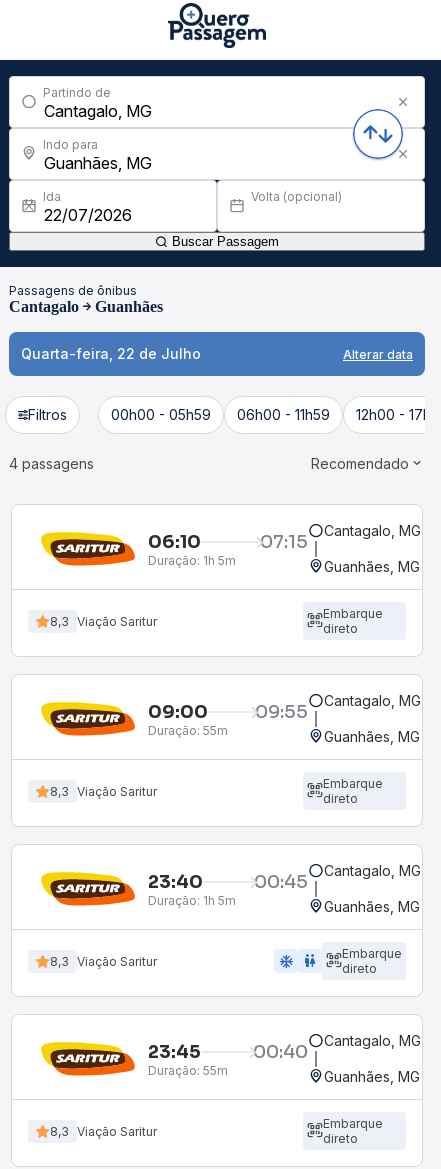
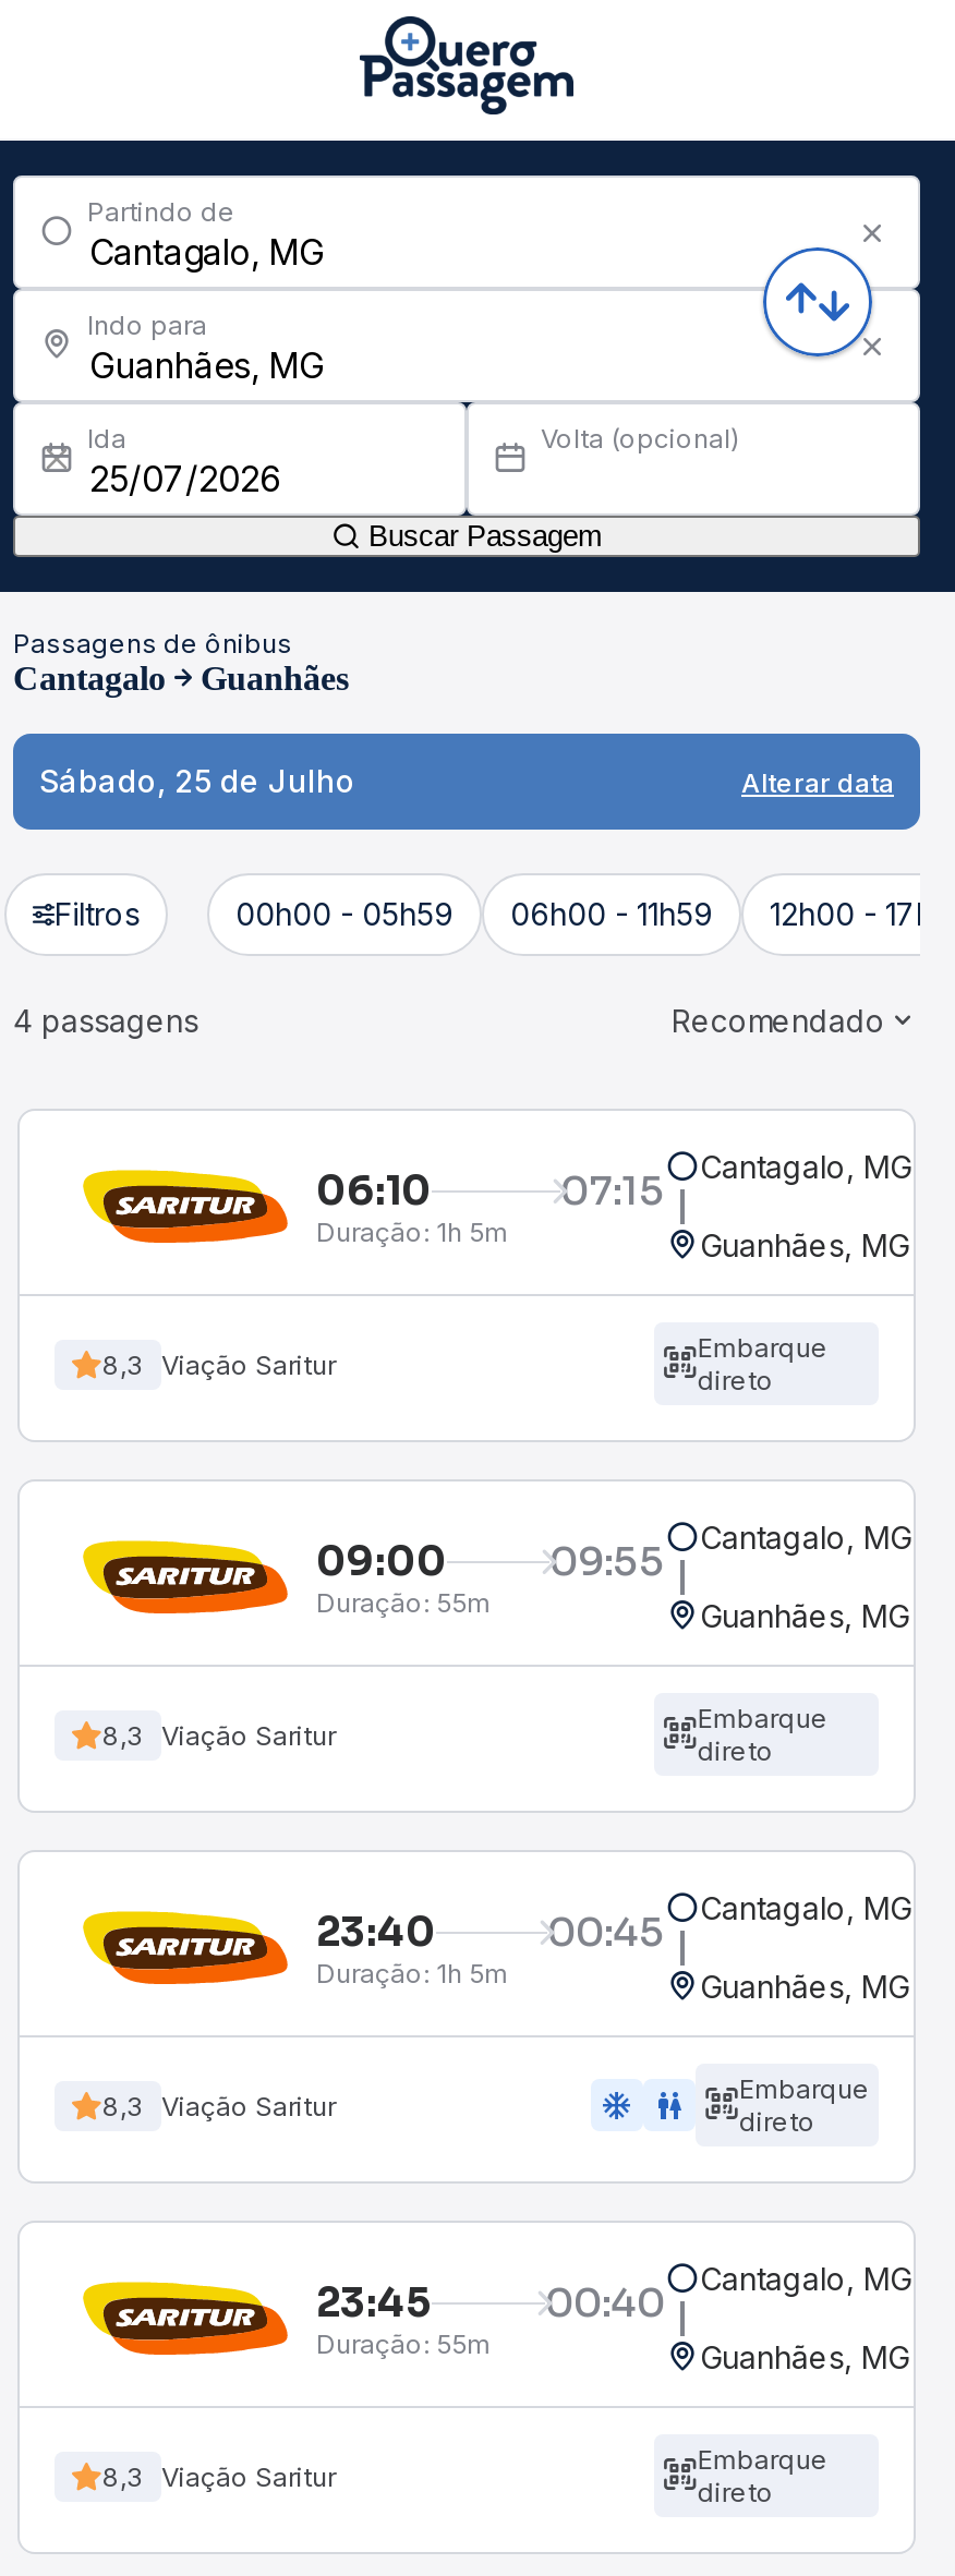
- Quarta-feira, 22 de Julho
+ Sábado, 25 de Julho
